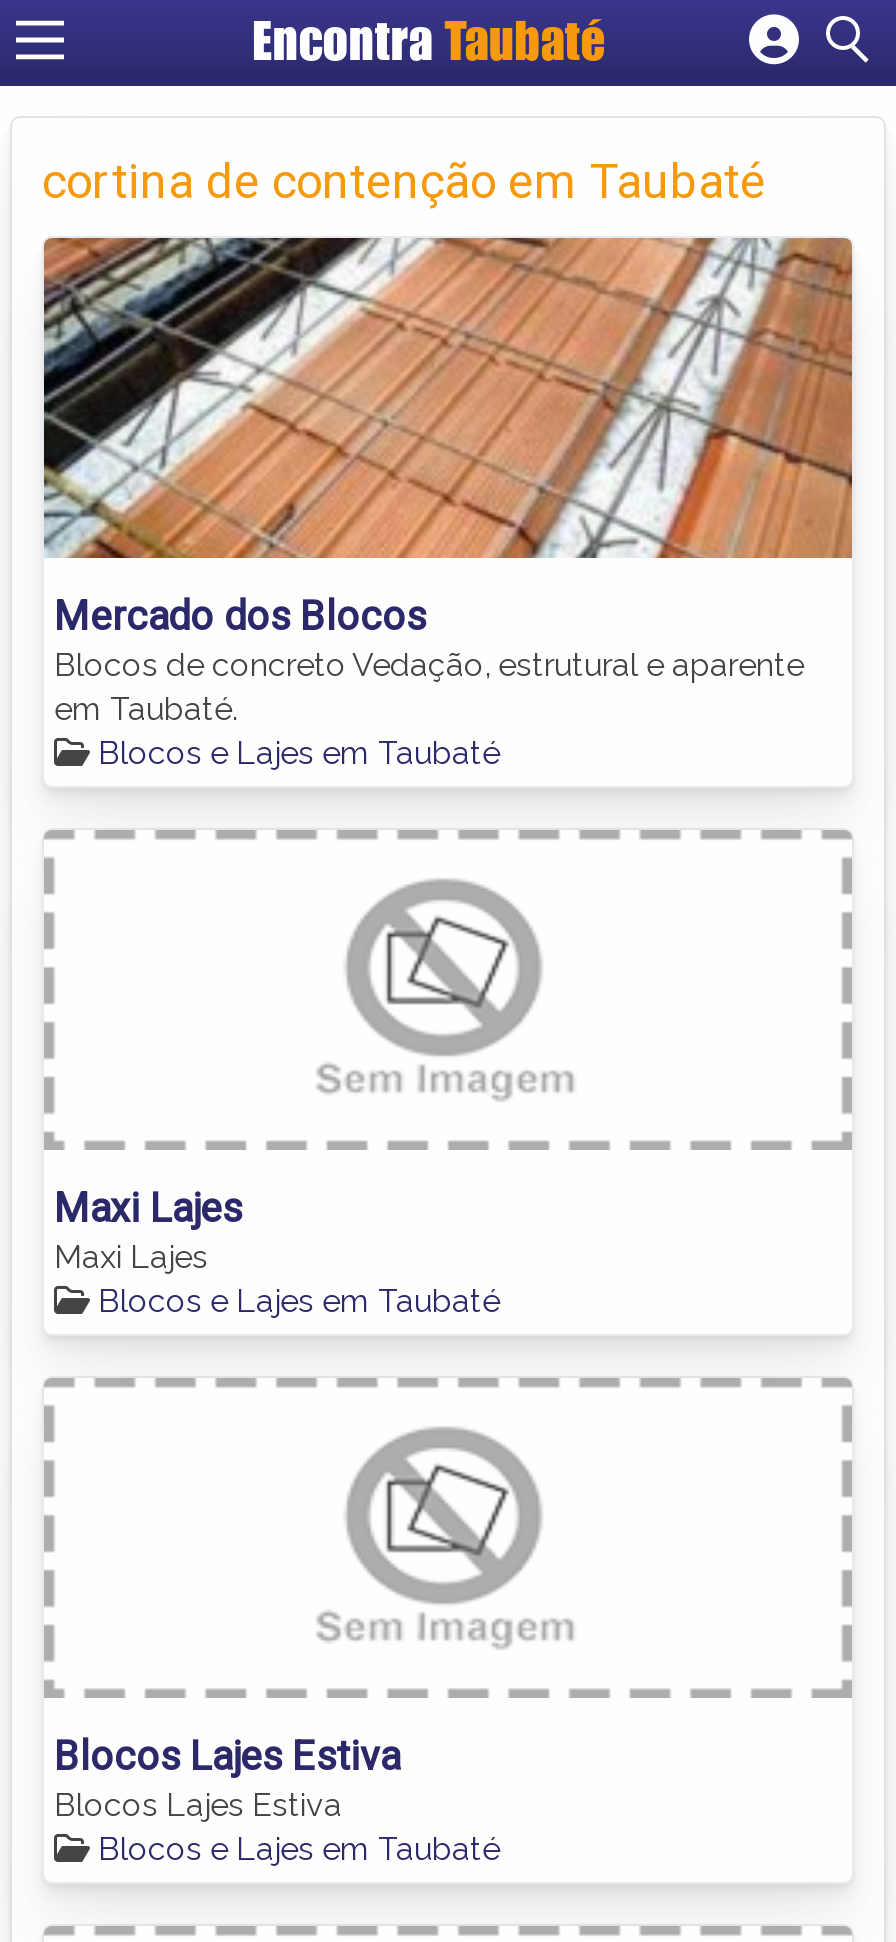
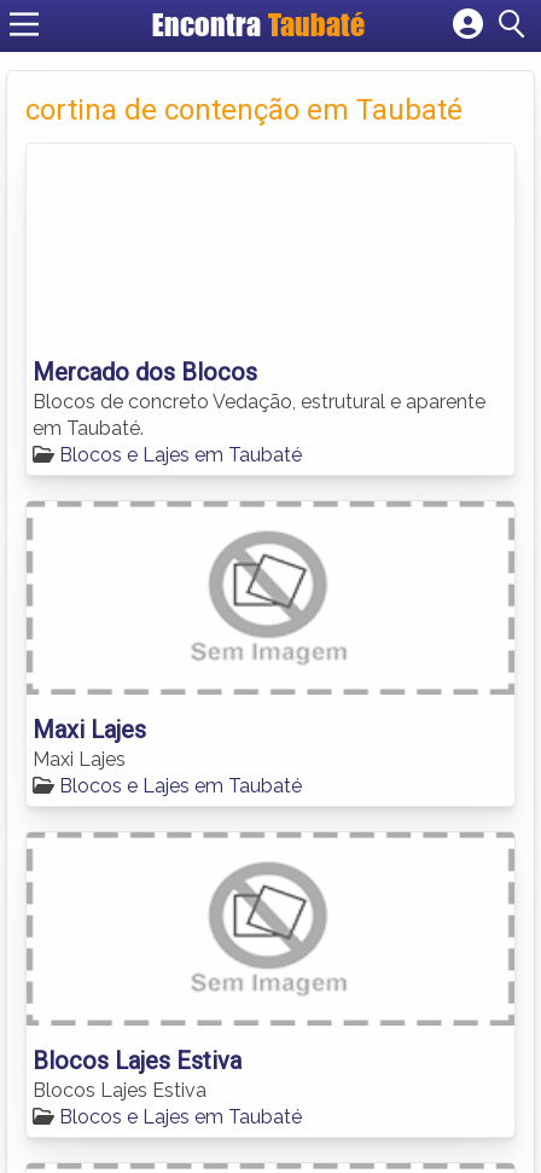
- [image]
